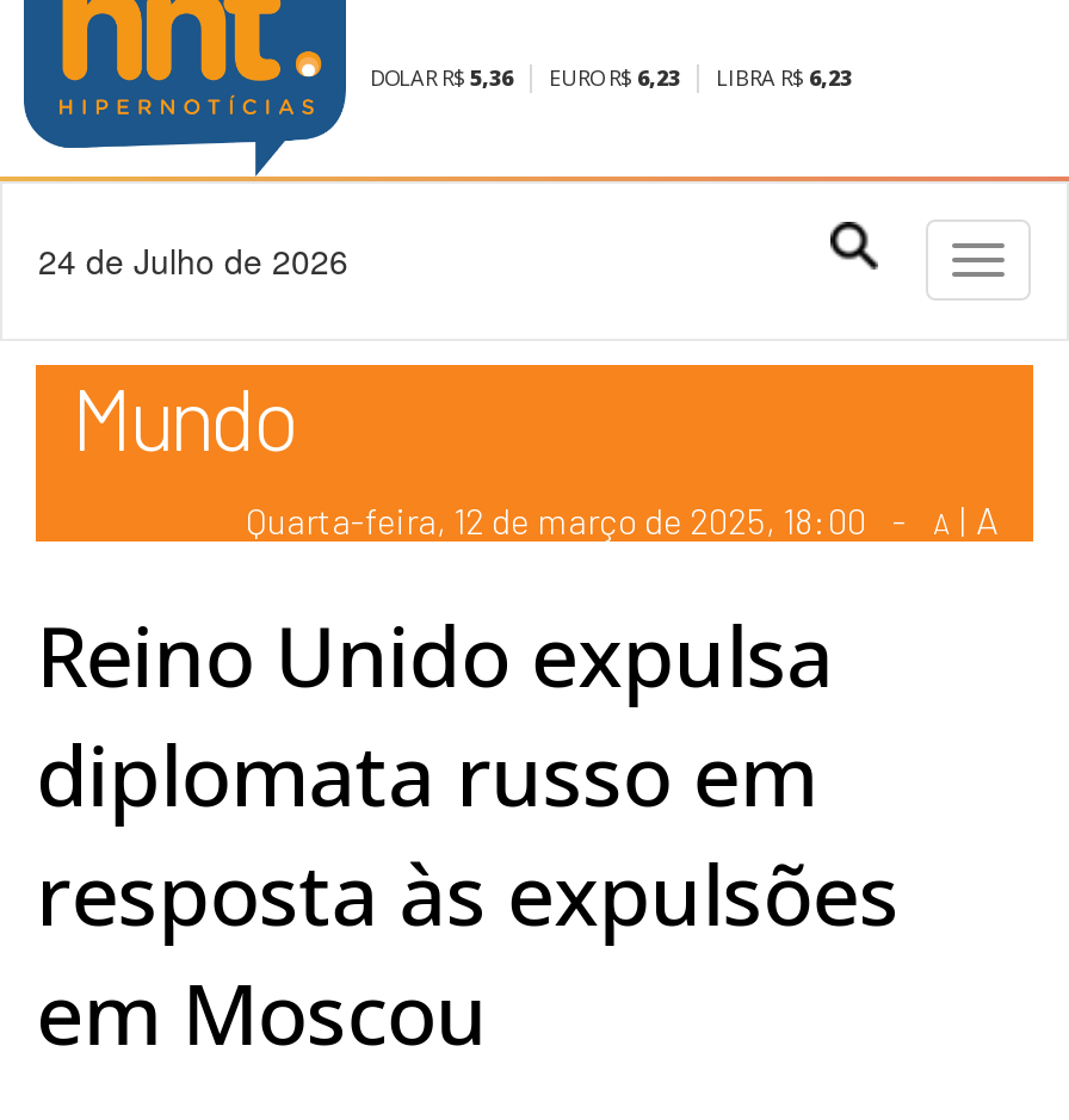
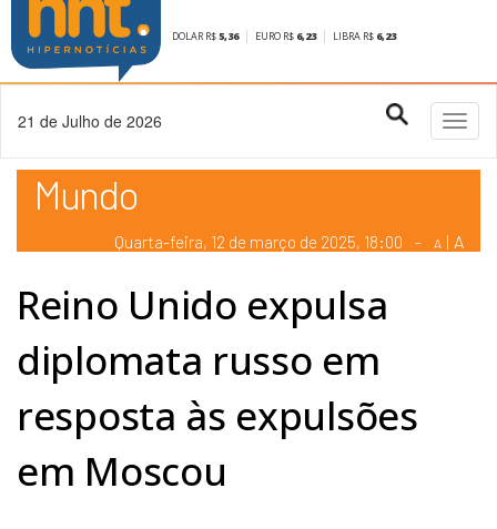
- 24 de Julho de 2026
+ 21 de Julho de 2026
